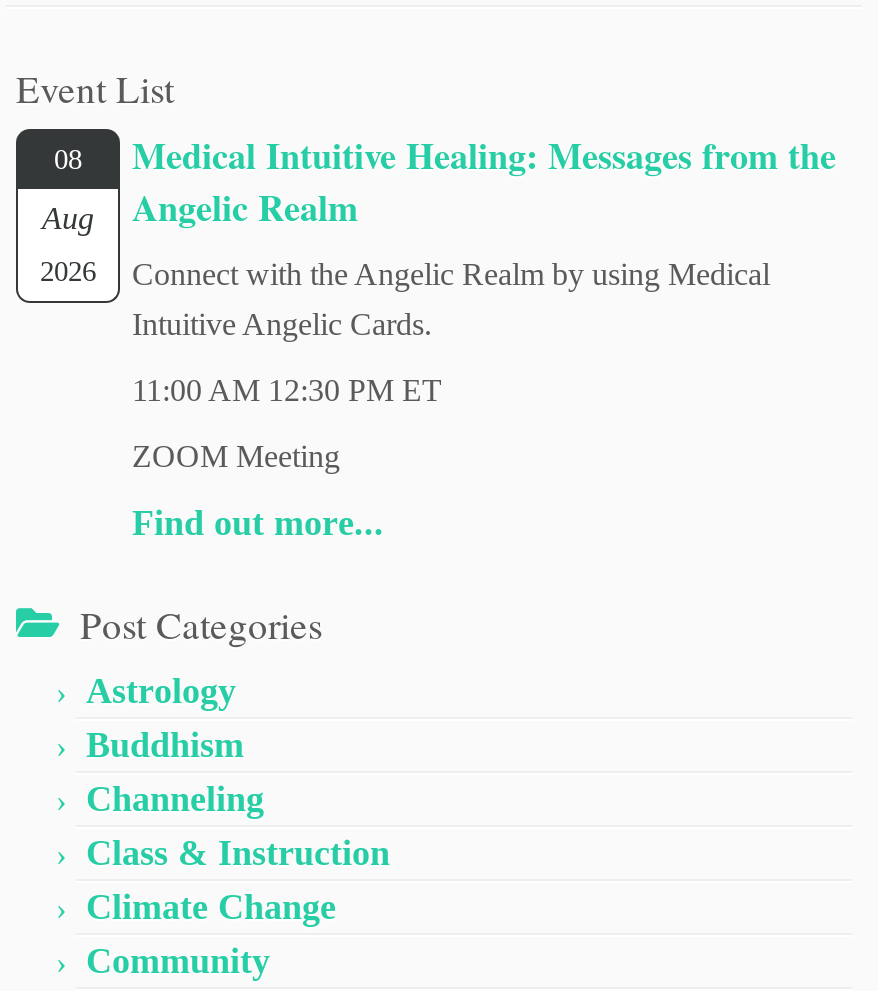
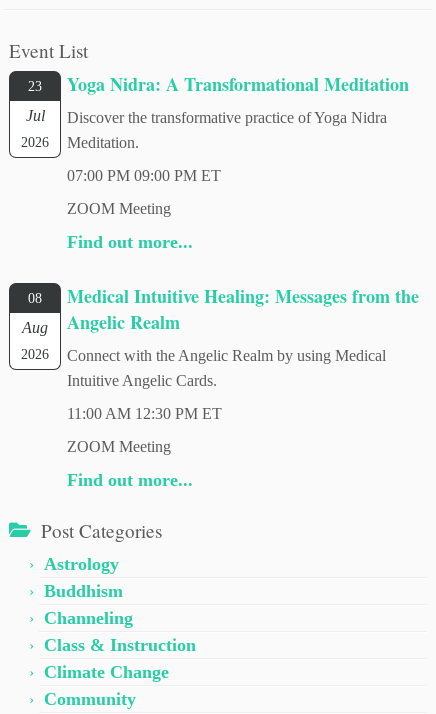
+ 23
+ Jul
+ 2026

+ Yoga Nidra: A Transformational Meditation
+ Discover the transformative practice of Yoga Nidra
+ Meditation.
+ 07:00 PM 09:00 PM ET
+ ZOOM Meeting
+ Find out more...
